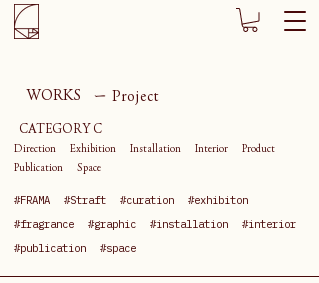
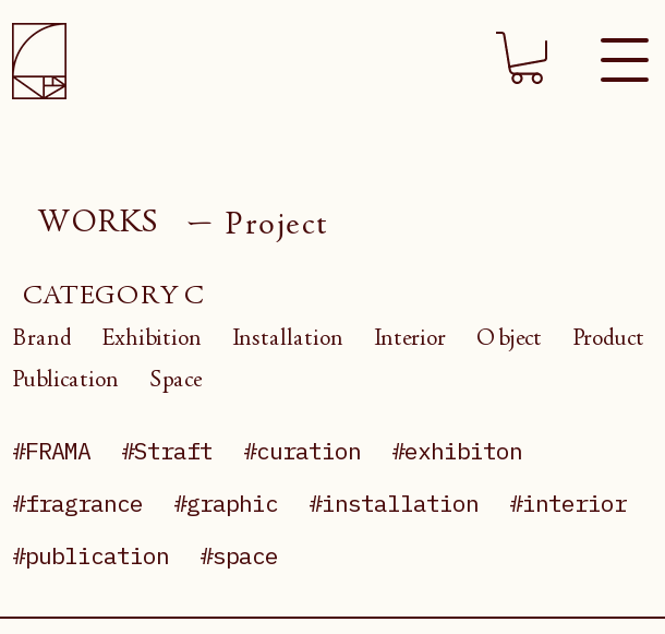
- Direction
+ Brand

+ Object
